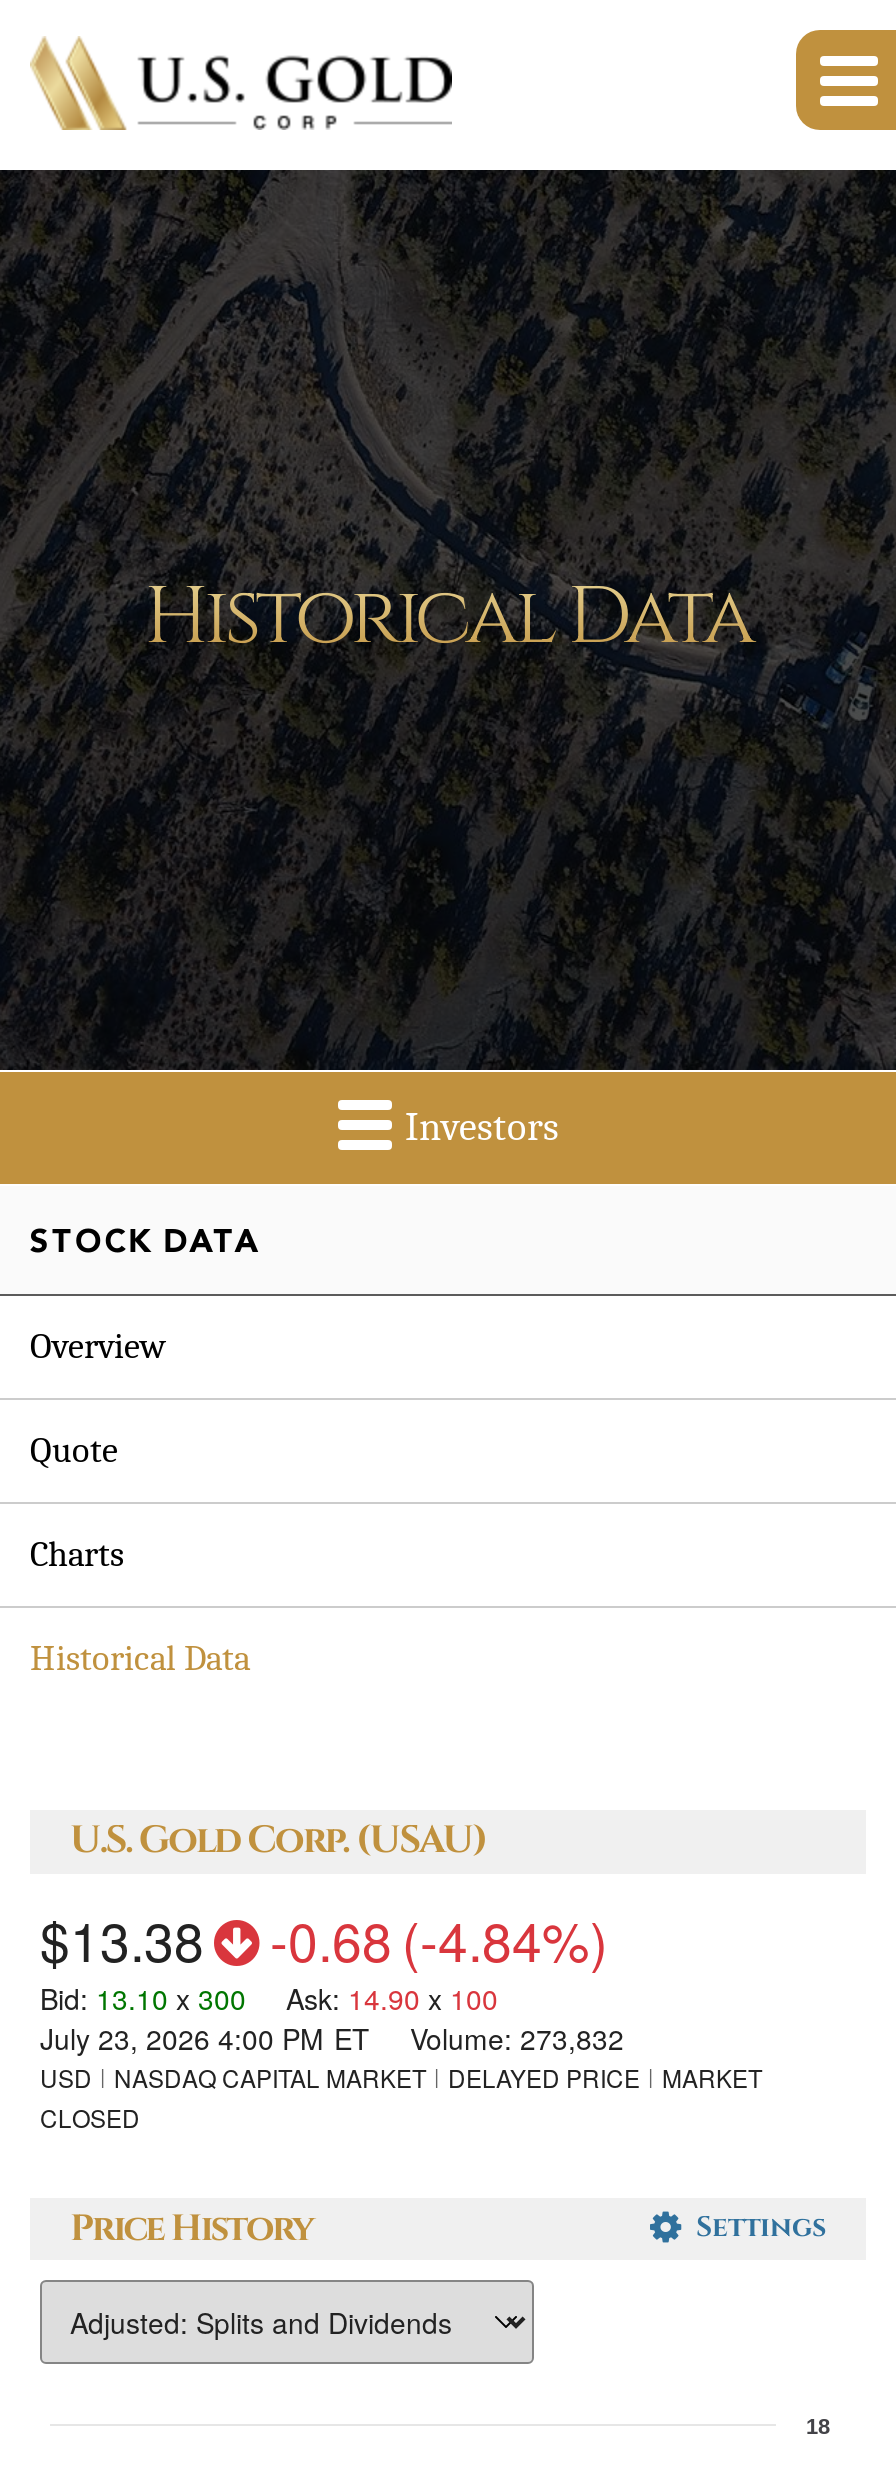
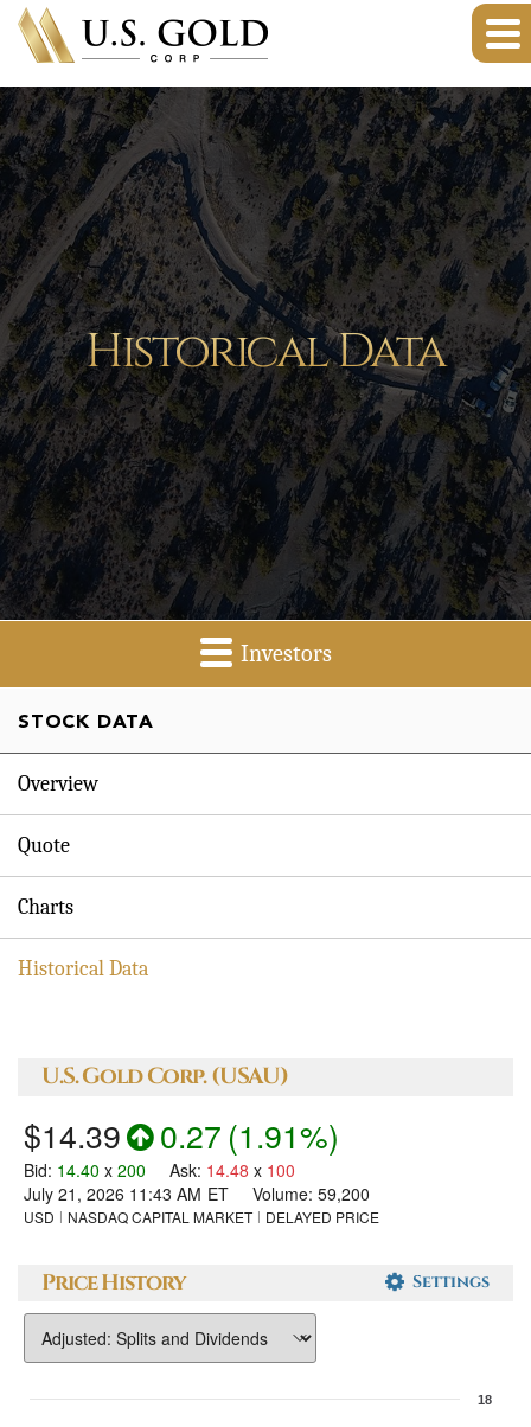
- $13.38
+ $14.39

- -0.68 (-4.84%)
+ 0.27 (1.91%)

- Bid: 13.10 x 300
+ Bid: 14.40 x 200

- Ask: 14.90 x 100
+ Ask: 14.48 x 100

- July 23, 2026 4:00 PM ET
+ July 21, 2026 11:43 AM ET

- Volume: 273,832
+ Volume: 59,200

- MARKET
- CLOSED
